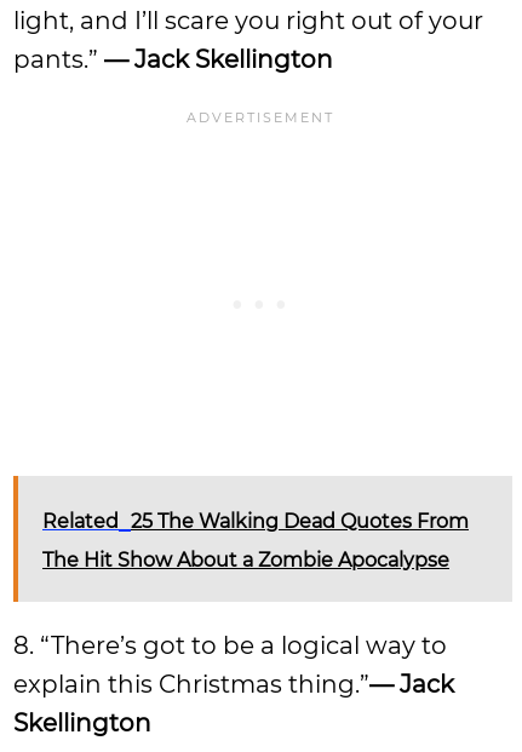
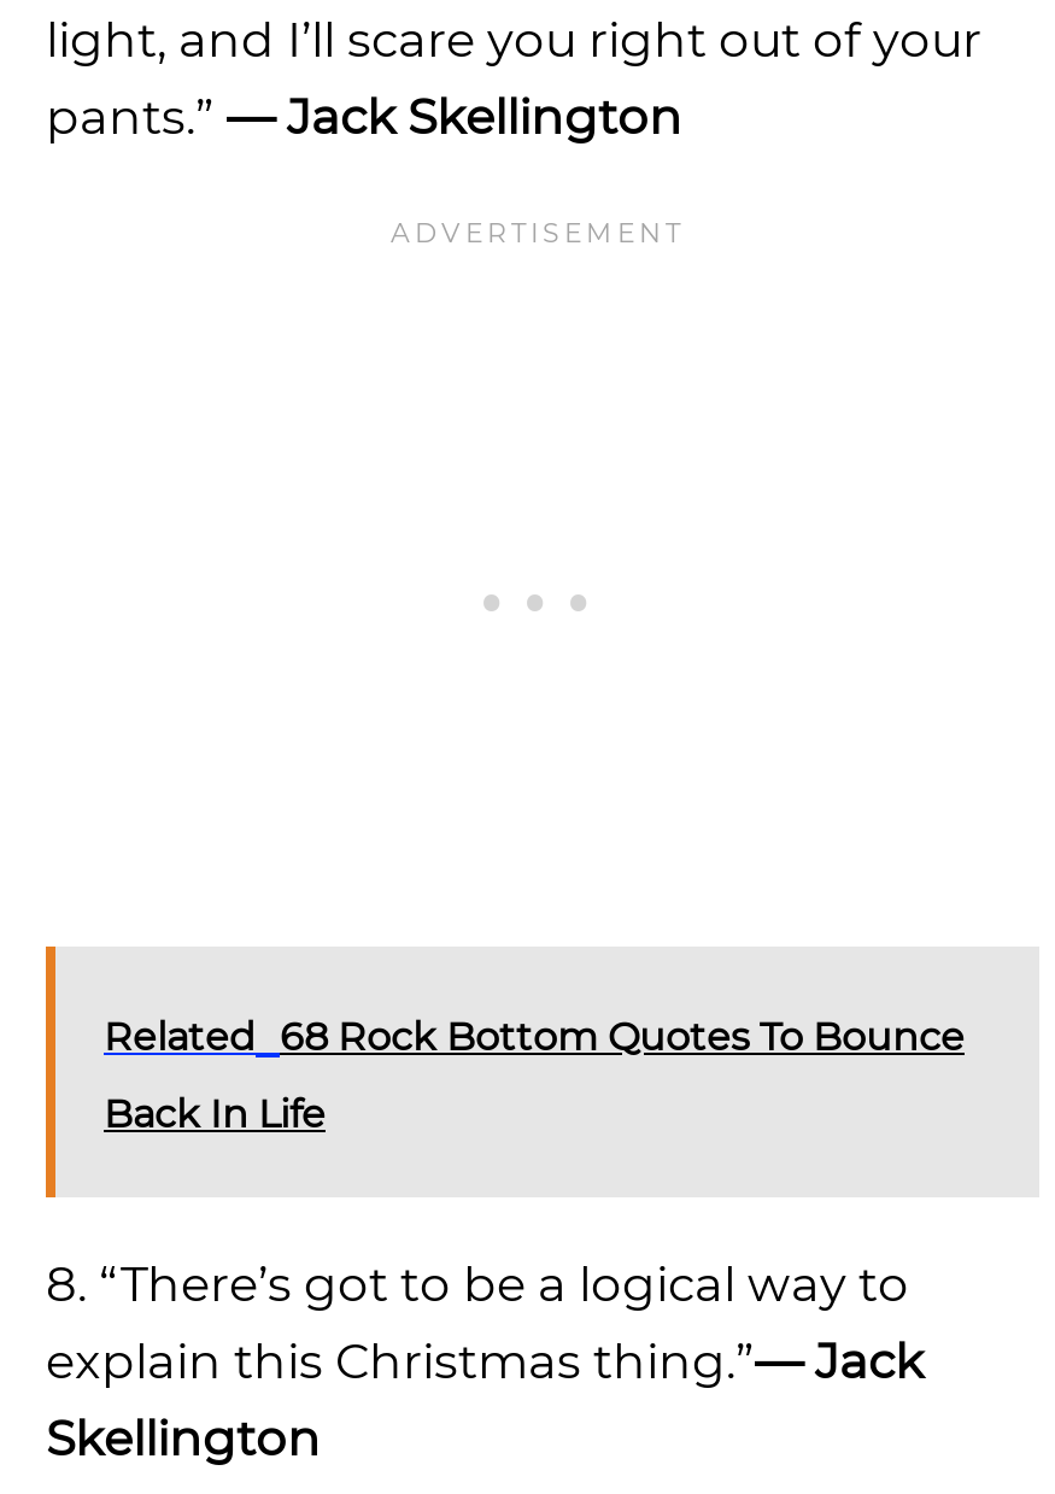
- Related 25 The Walking Dead Quotes From
+ Related 68 Rock Bottom Quotes To Bounce

- The Hit Show About a Zombie Apocalypse
+ Back In Life
